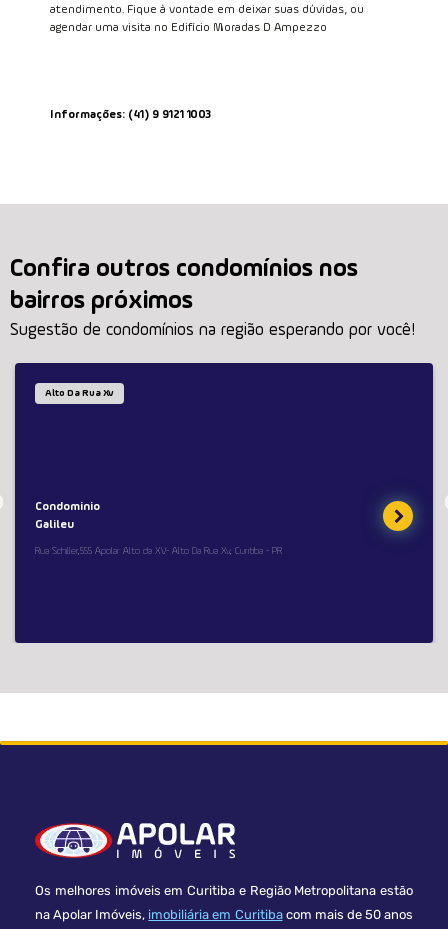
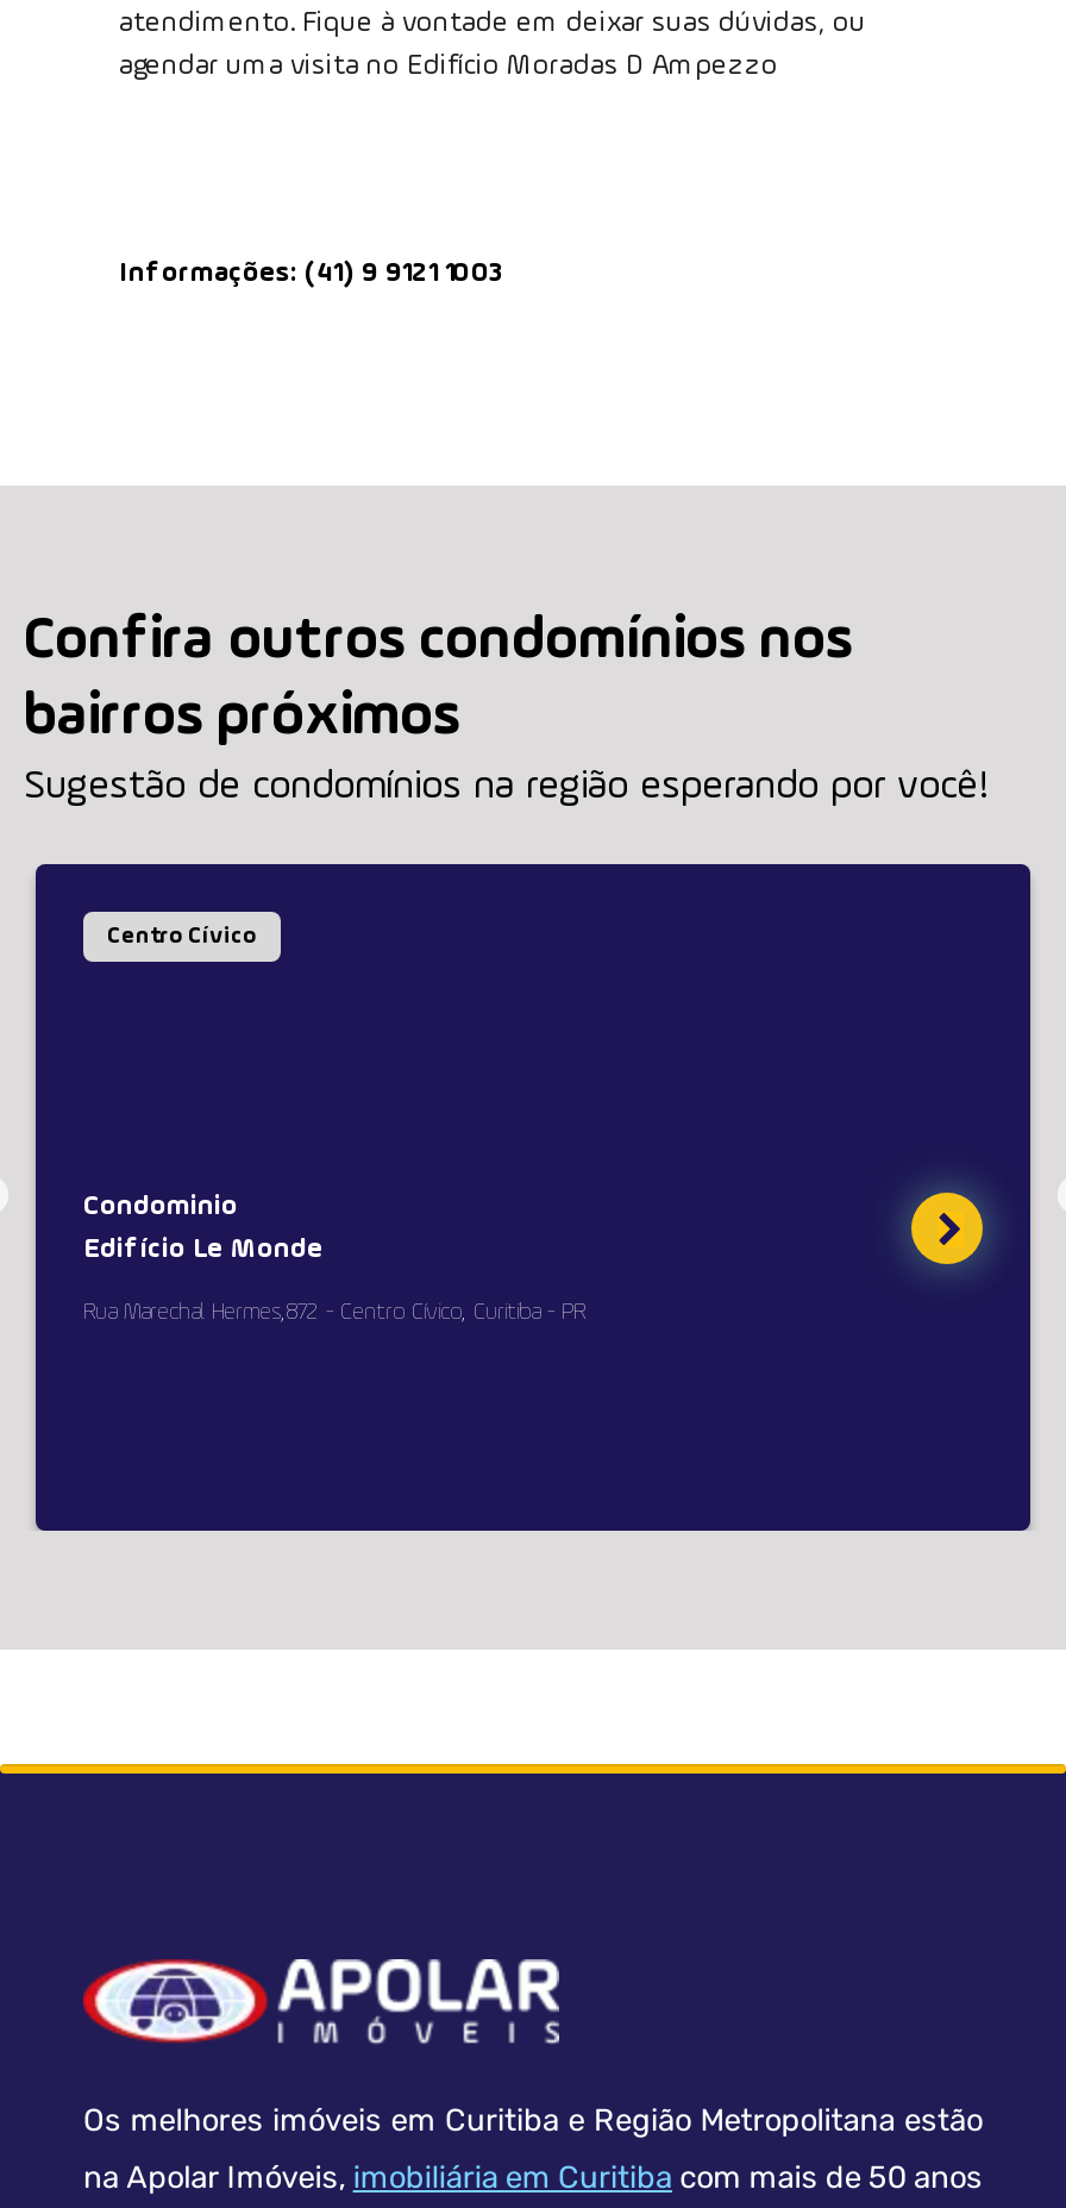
- Alto Da Rua Xv
+ Centro Cívico

- Galileu
+ Edifício Le Monde

- Rua Schiller,555 Apolar Alto da XV- Alto Da Rua Xv, Curitiba - PR
+ Rua Marechal Hermes,872 - Centro Cívico, Curitiba - PR
